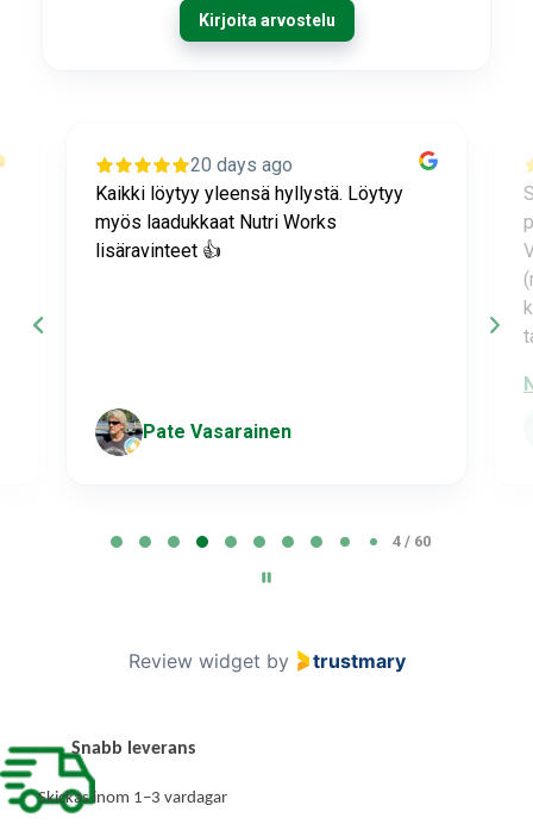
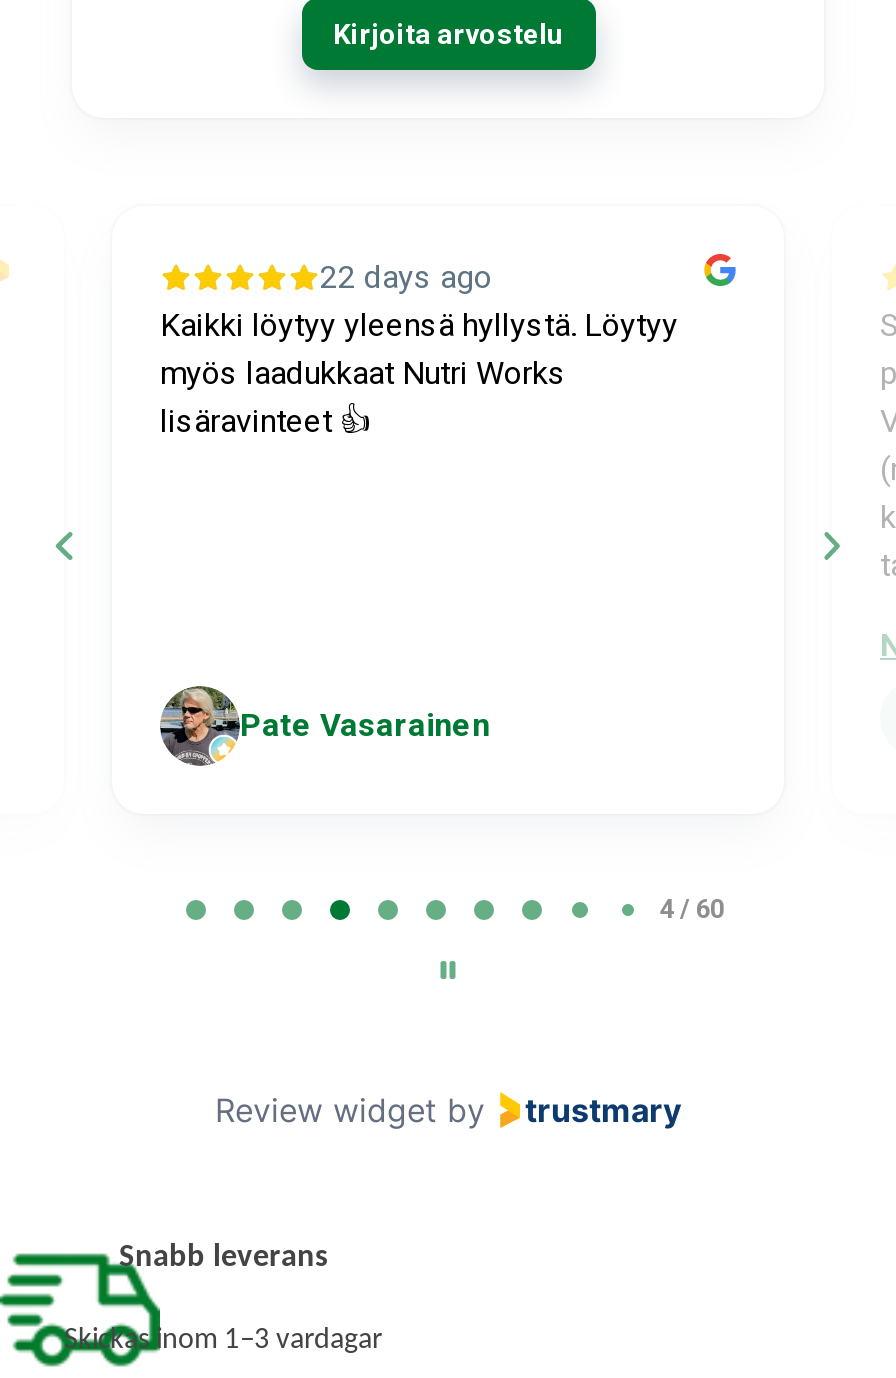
- 20 days ago
+ 22 days ago
